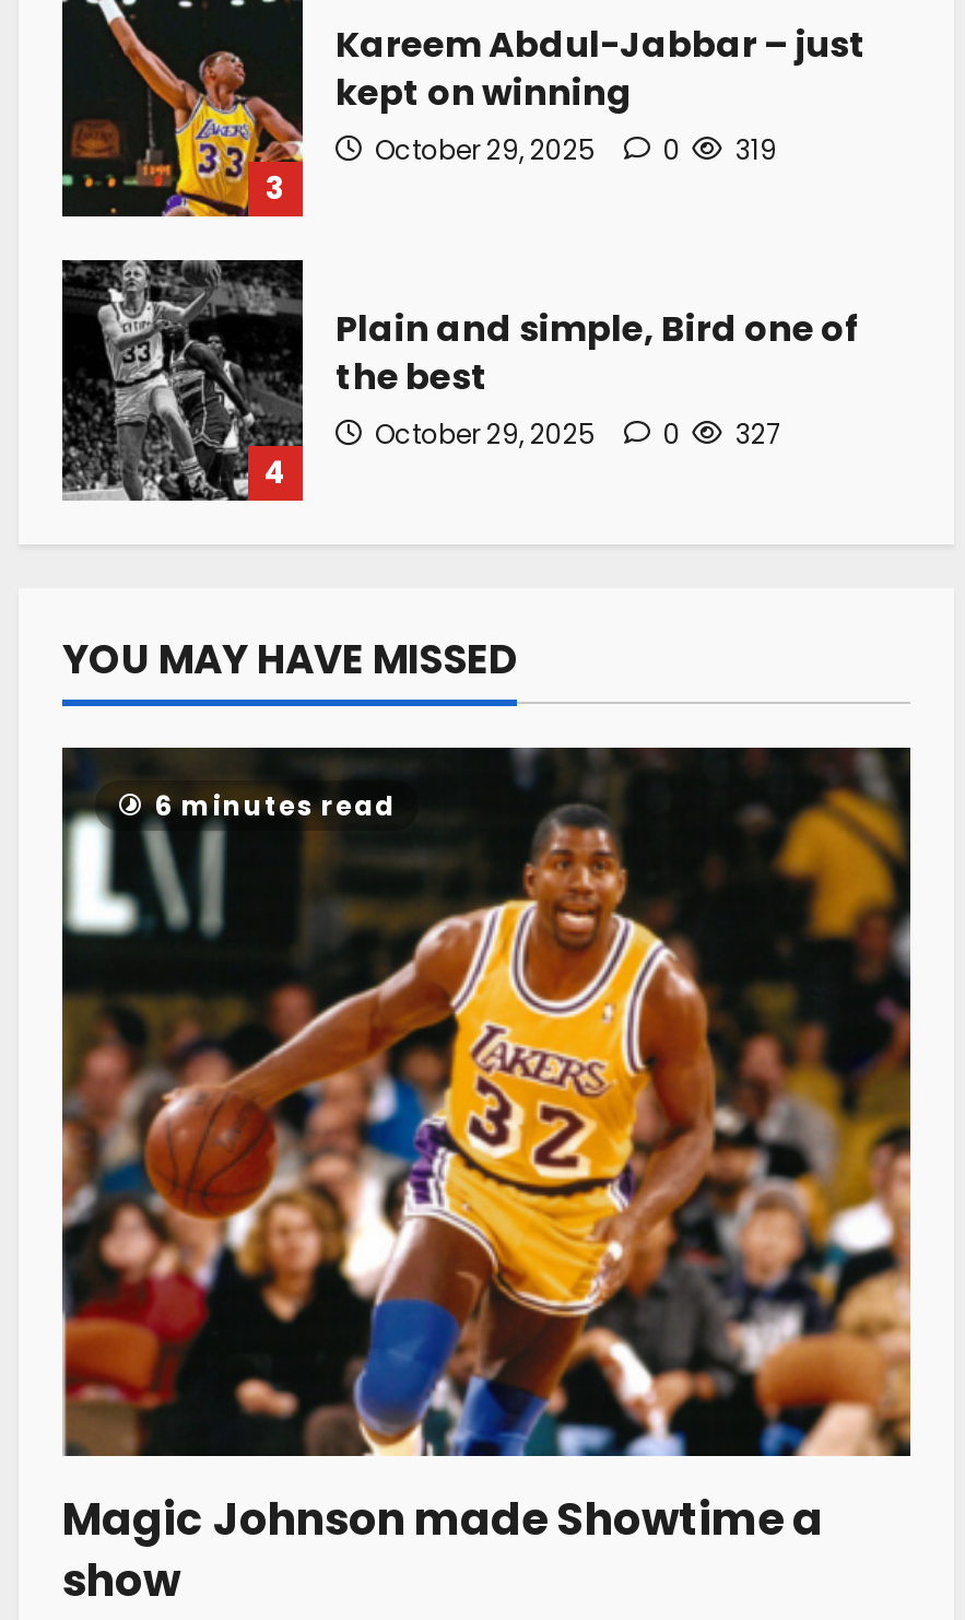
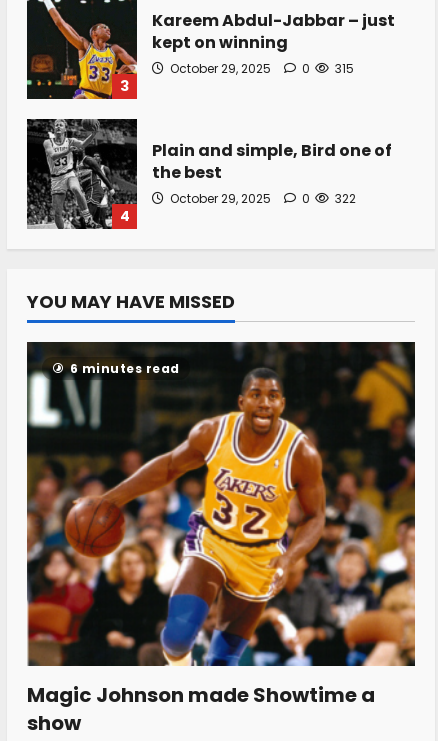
- October 29, 2025 0 319
+ October 29, 2025 0 315

- October 29, 2025 0 327
+ October 29, 2025 0 322
